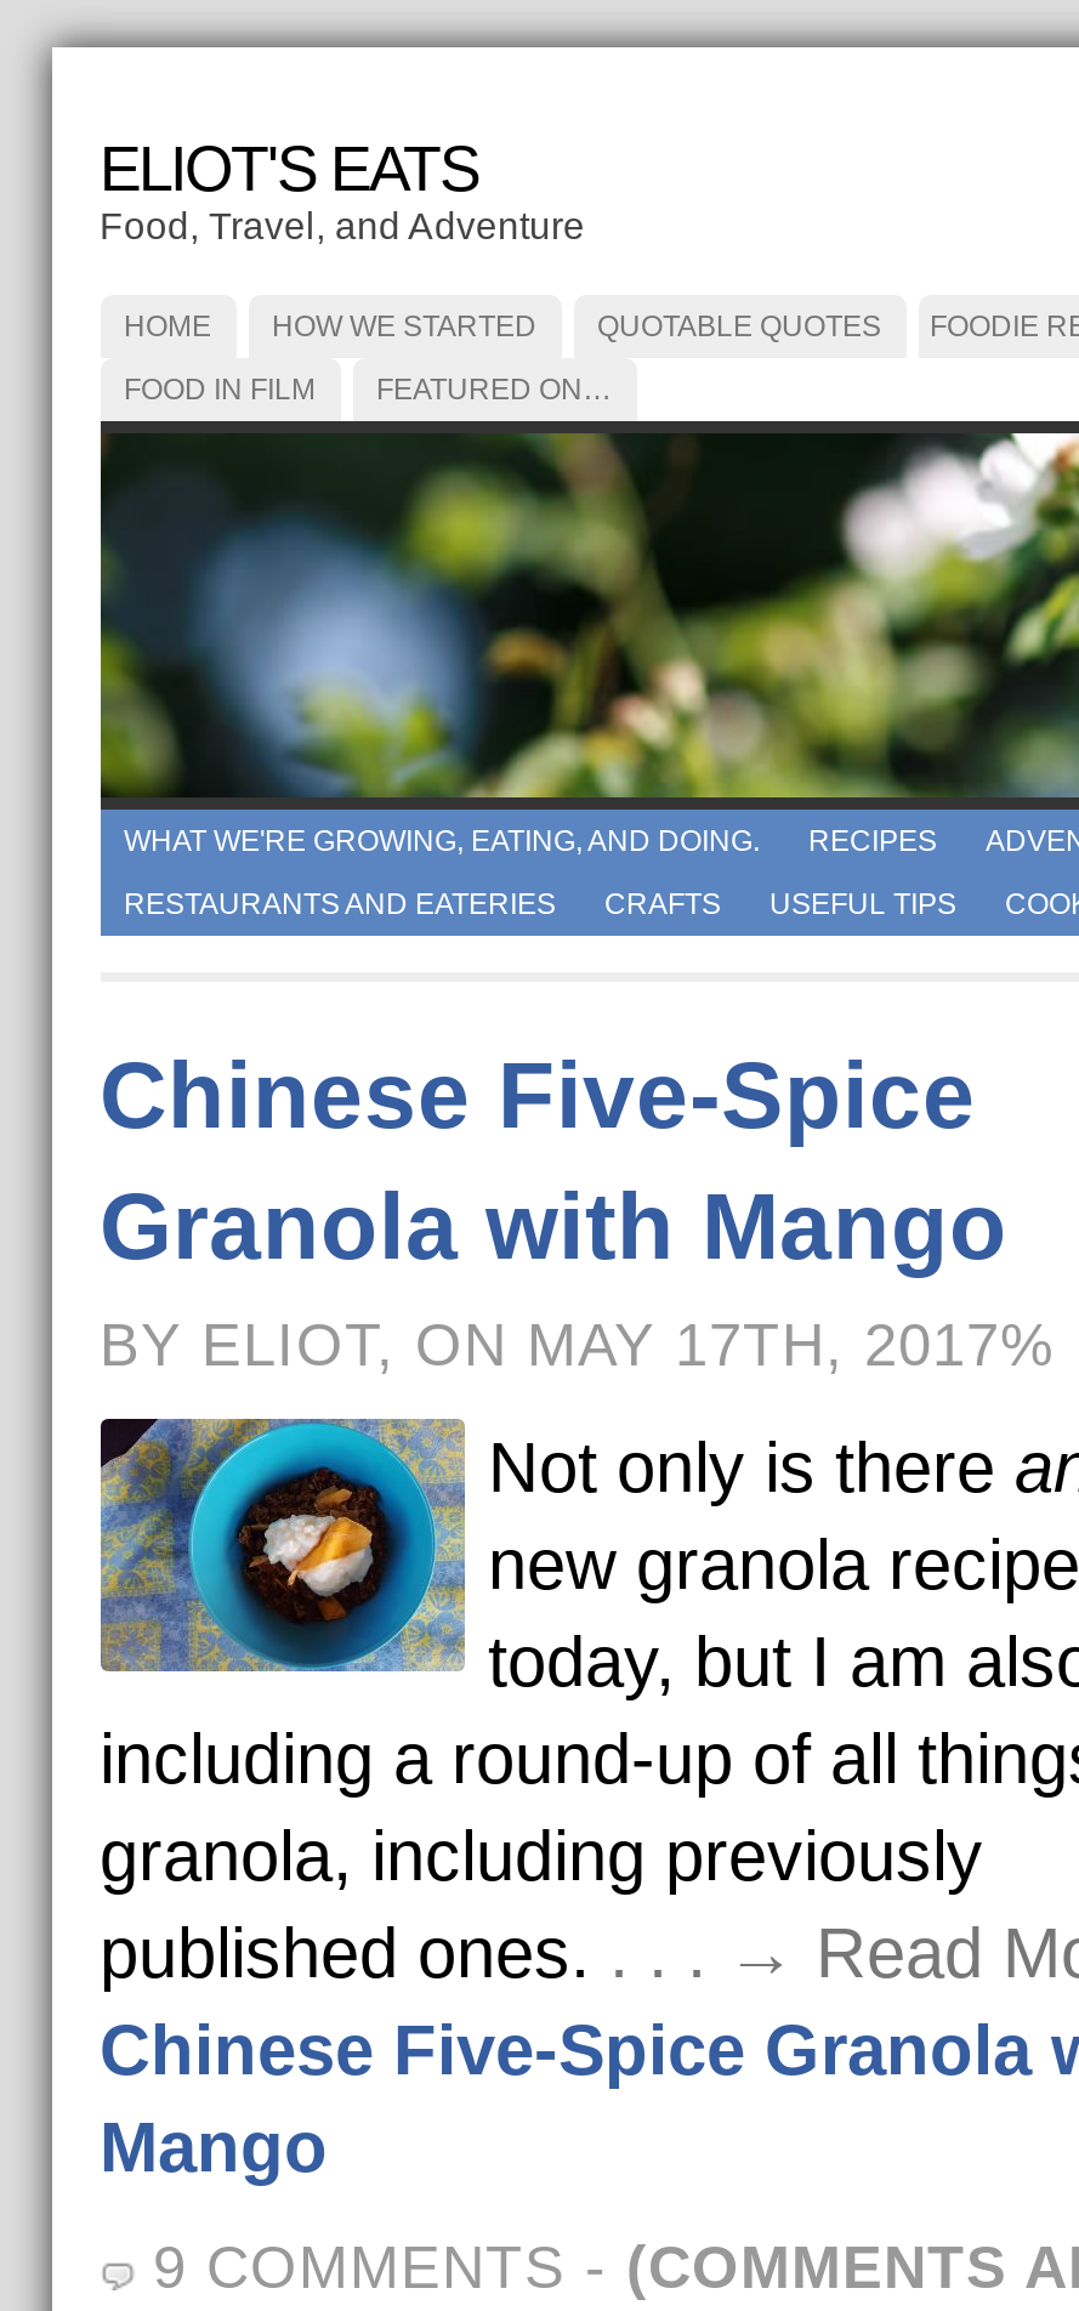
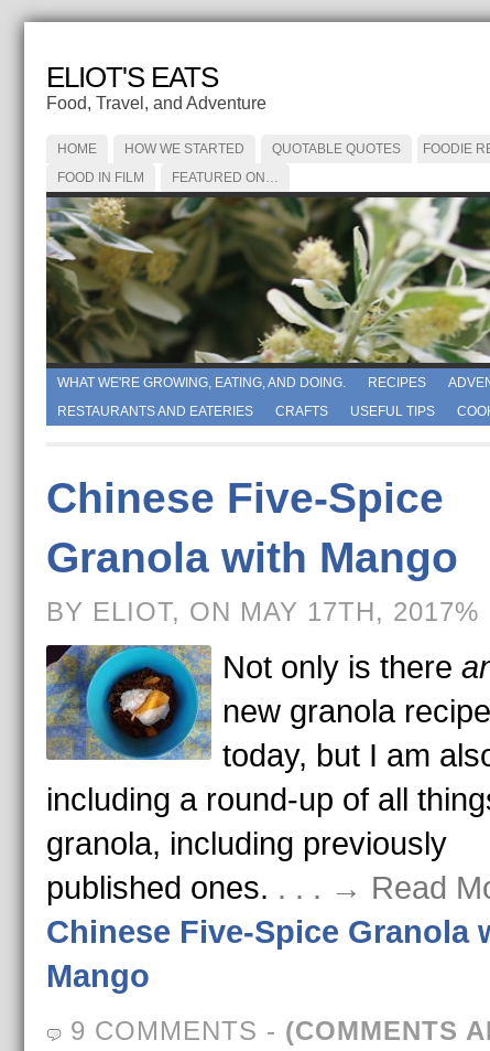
- [image]
+ [image]
